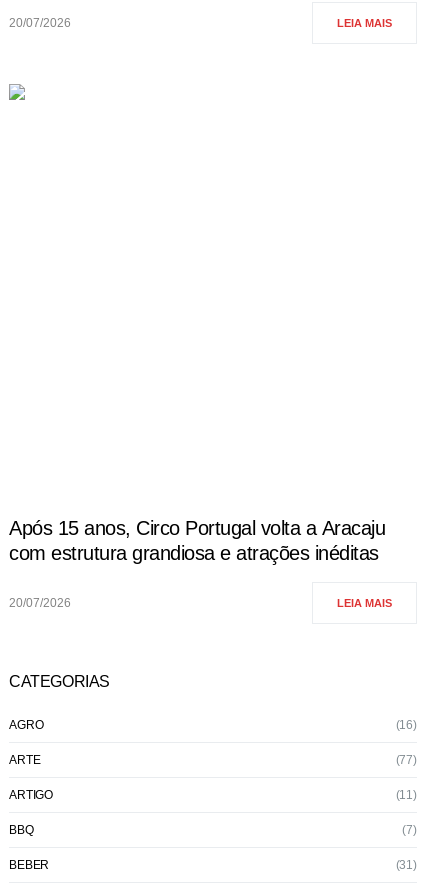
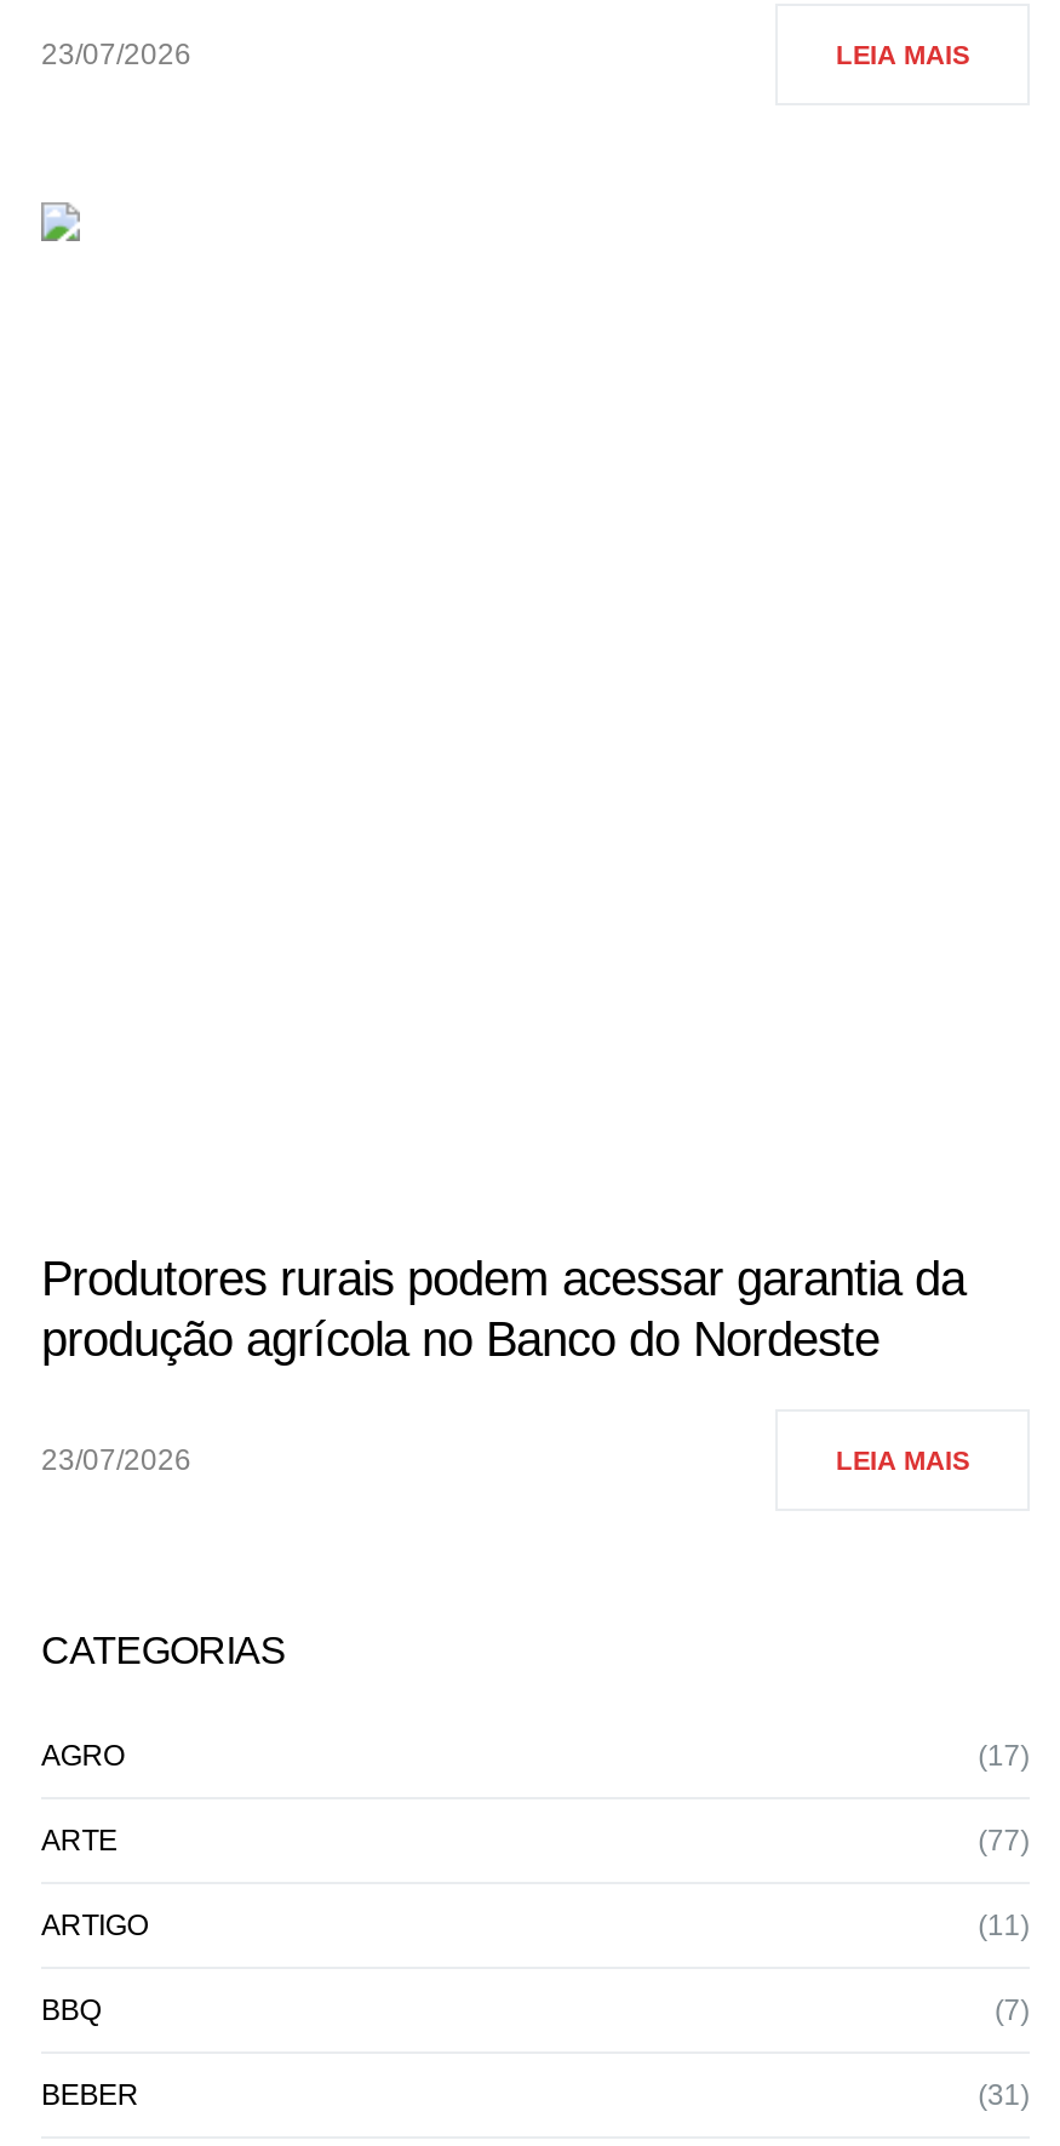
- 20/07/2026
+ 23/07/2026

- Após 15 anos, Circo Portugal volta a Aracaju
- com estrutura grandiosa e atrações inéditas
+ Produtores rurais podem acessar garantia da
+ produção agrícola no Banco do Nordeste

- 20/07/2026
+ 23/07/2026

- (16)
+ (17)
